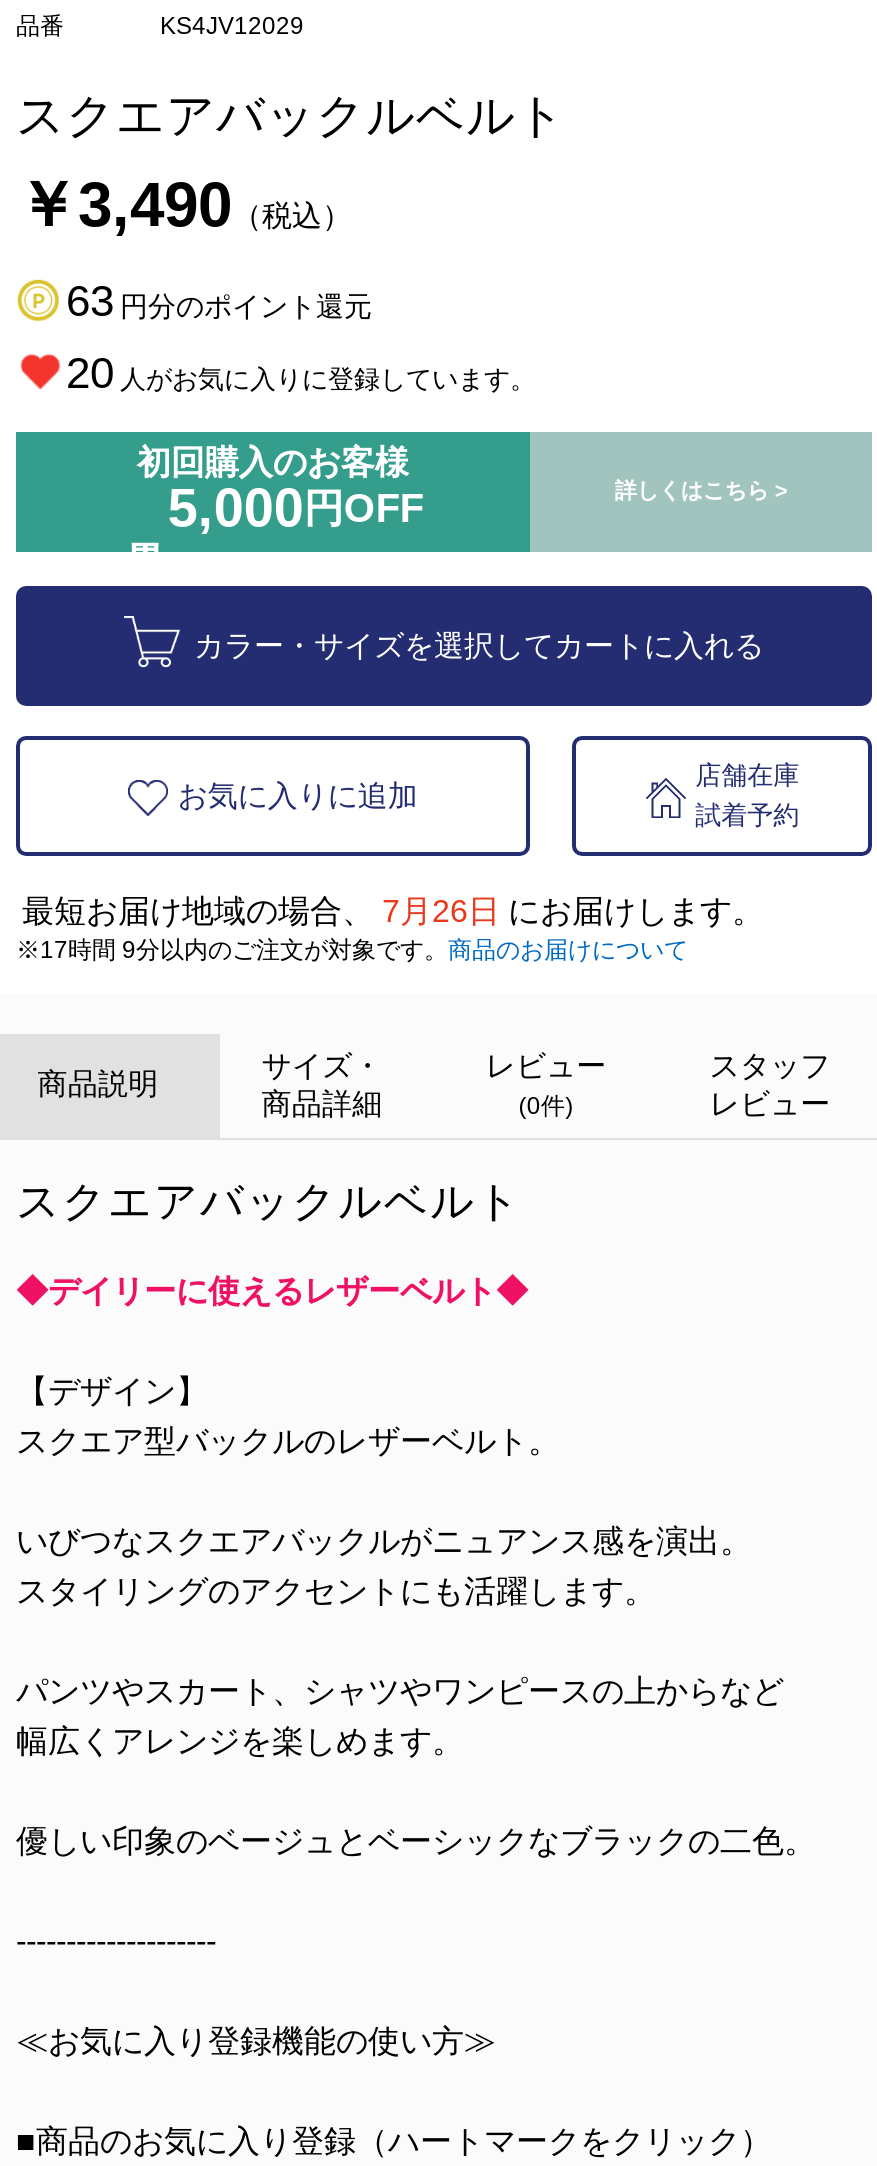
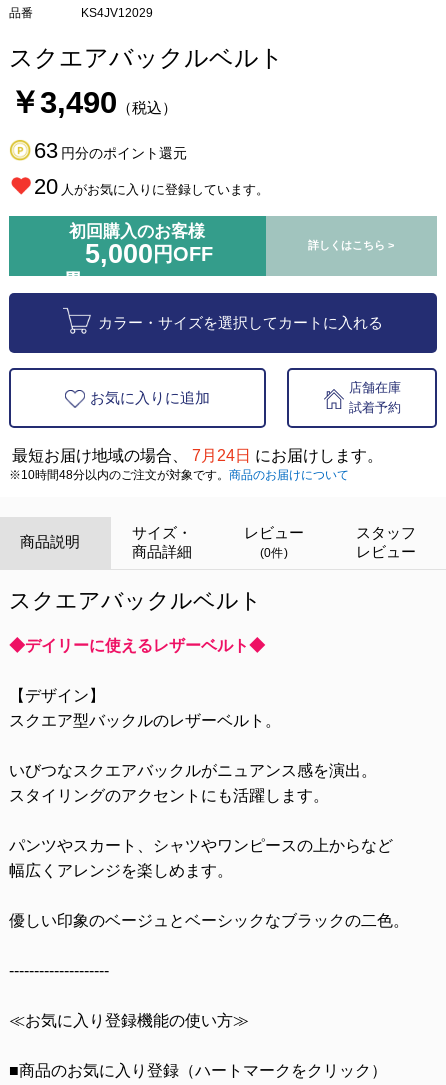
- 最短お届け地域の場合、7月26日にお届けします。
+ 最短お届け地域の場合、7月24日にお届けします。

- ※17時間 9分以内のご注文が対象です。商品のお届けについて
+ ※10時間48分以内のご注文が対象です。商品のお届けについて
